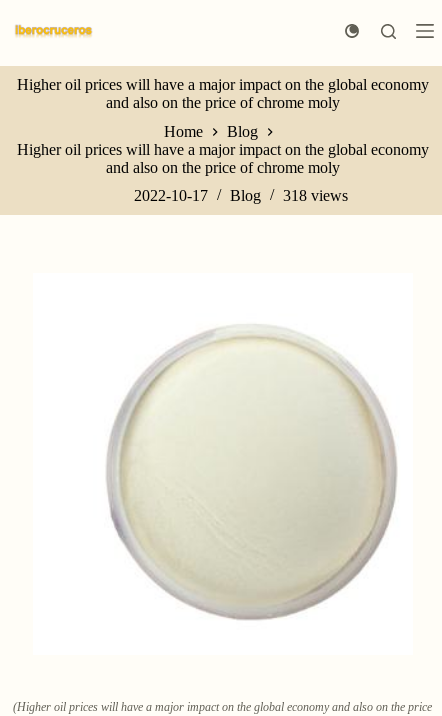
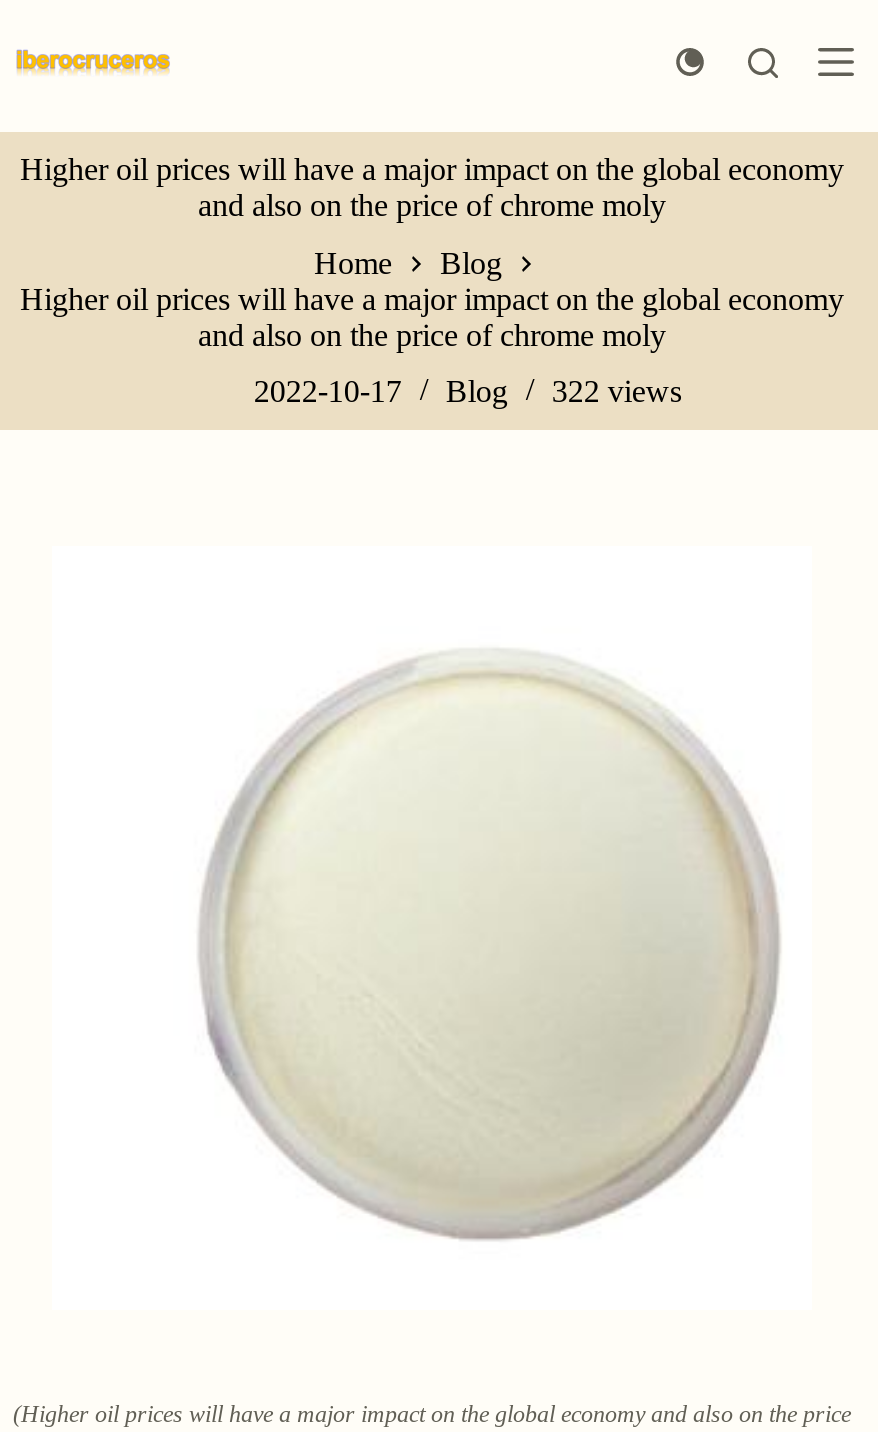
- 2022-10-17 Blog 318 views
+ 2022-10-17 Blog 322 views
